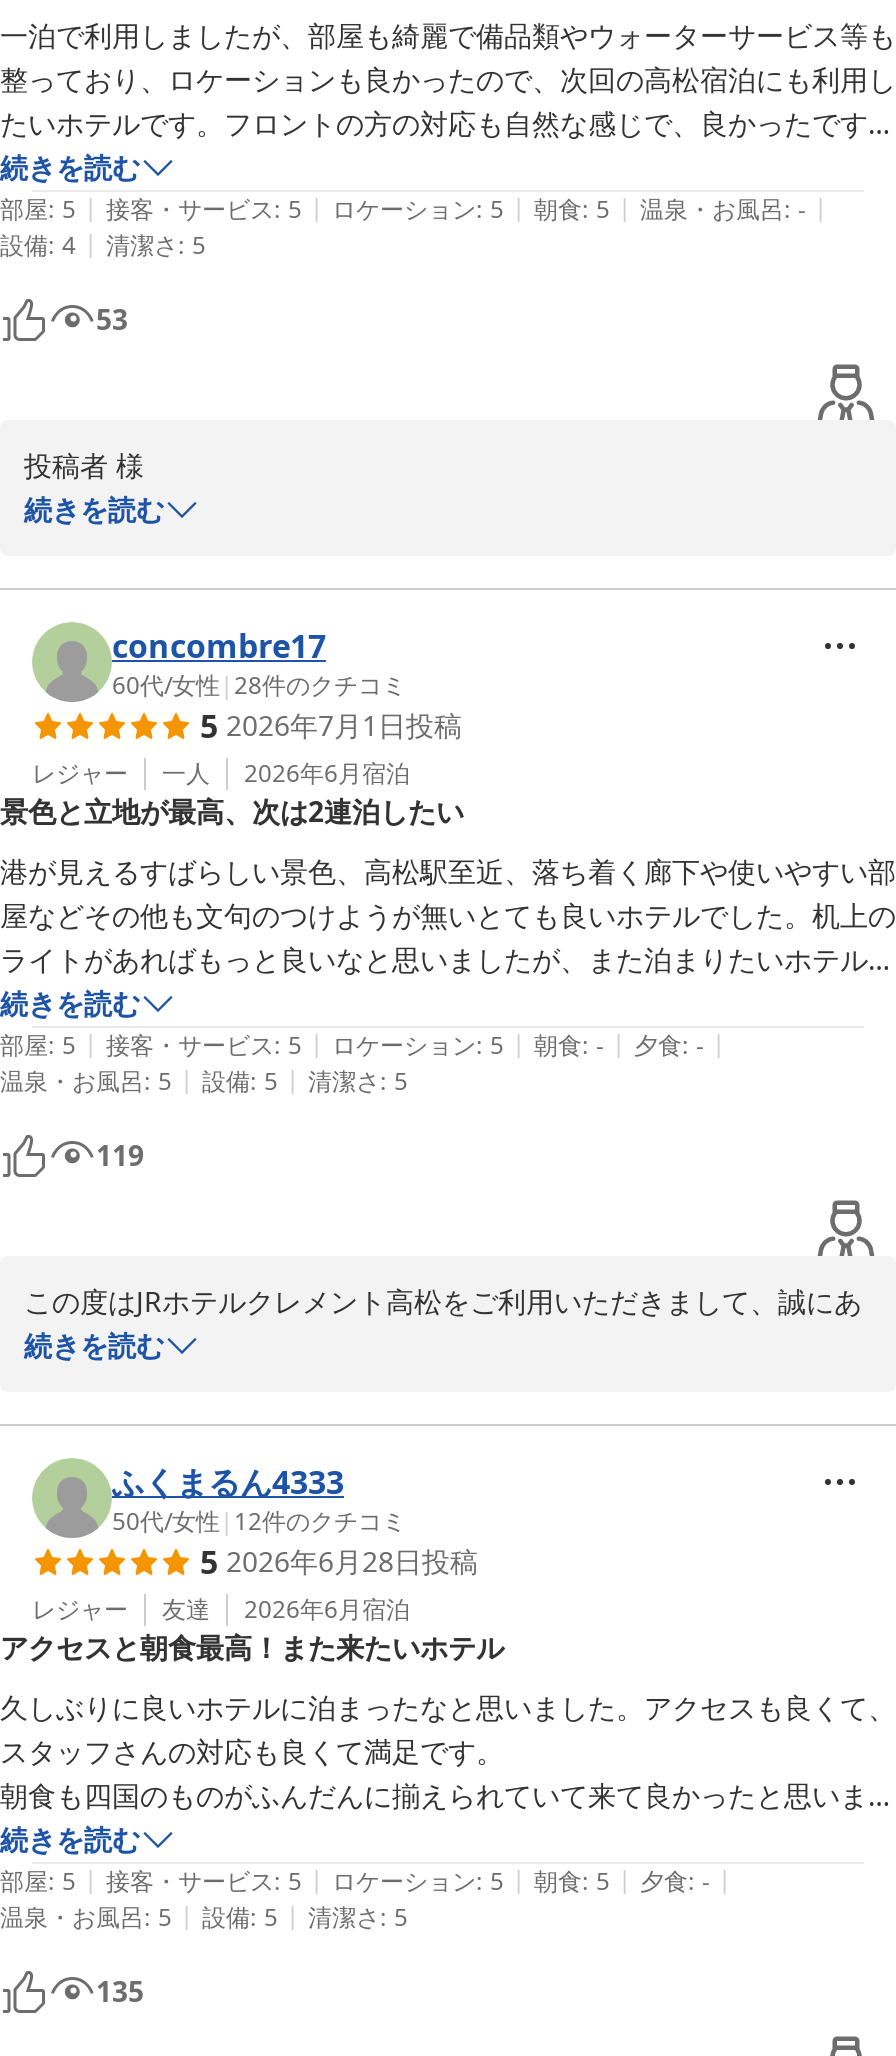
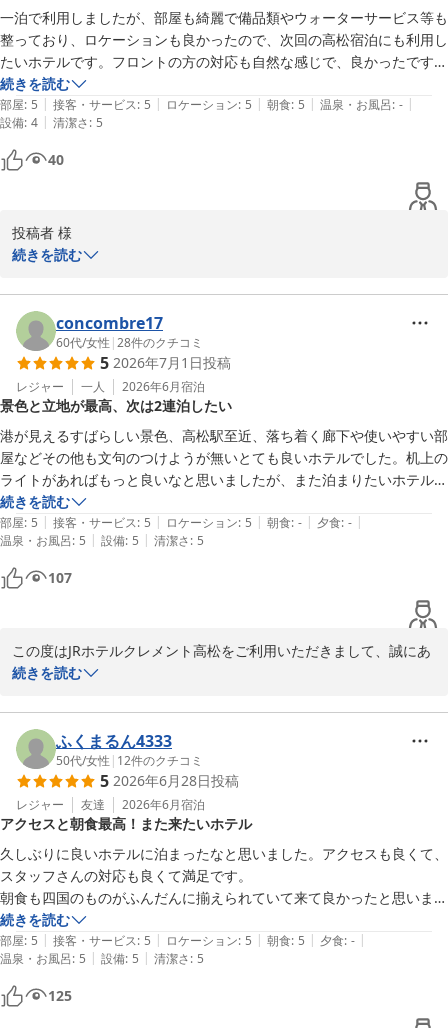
- 53
+ 40

- 119
+ 107

- 135
+ 125
